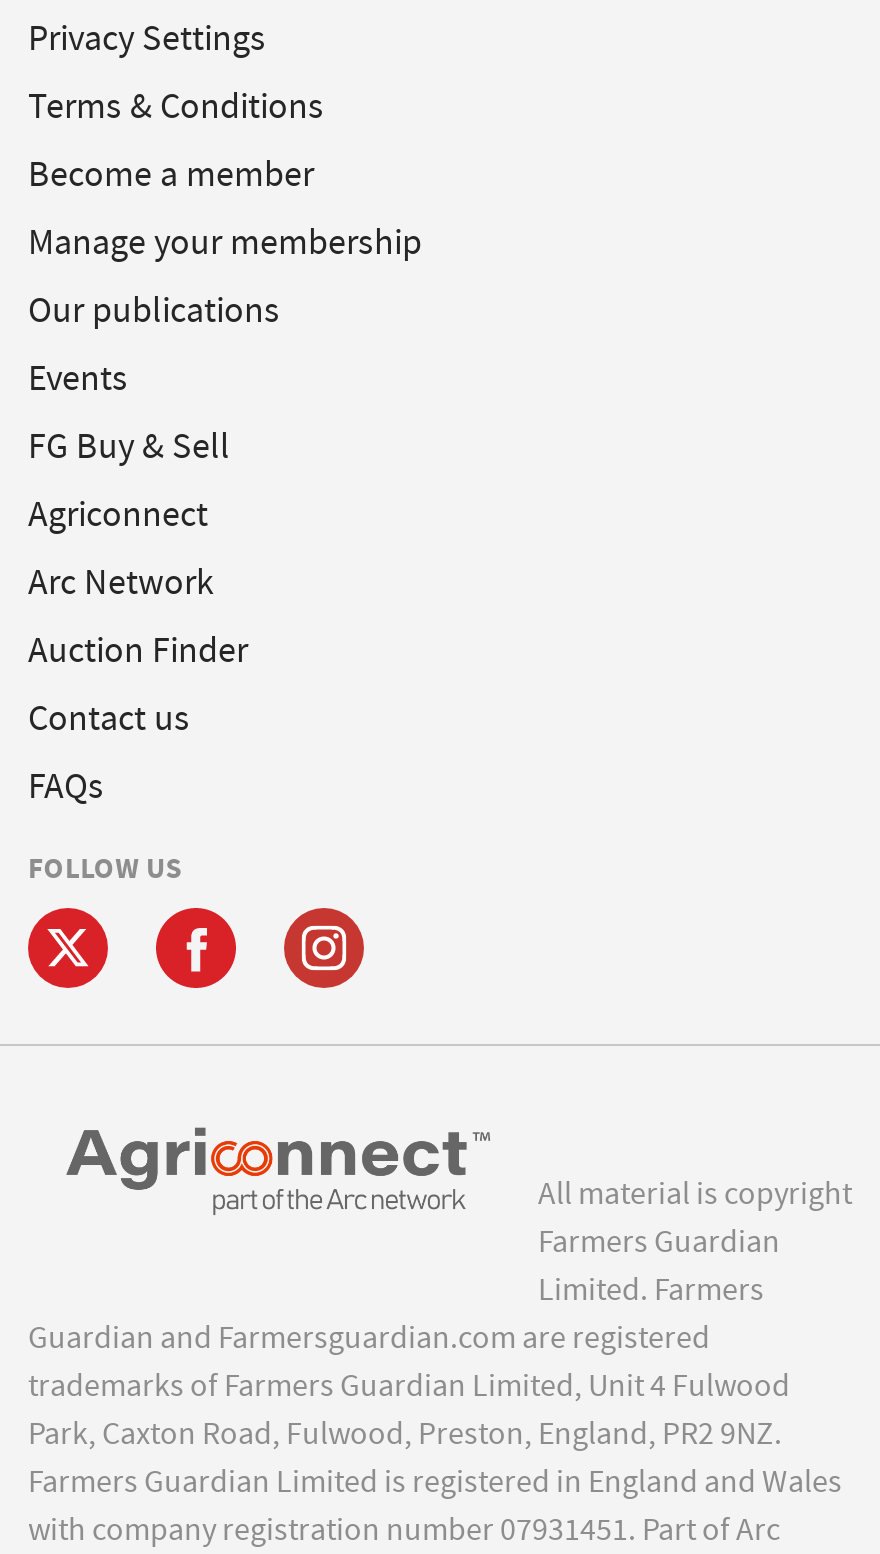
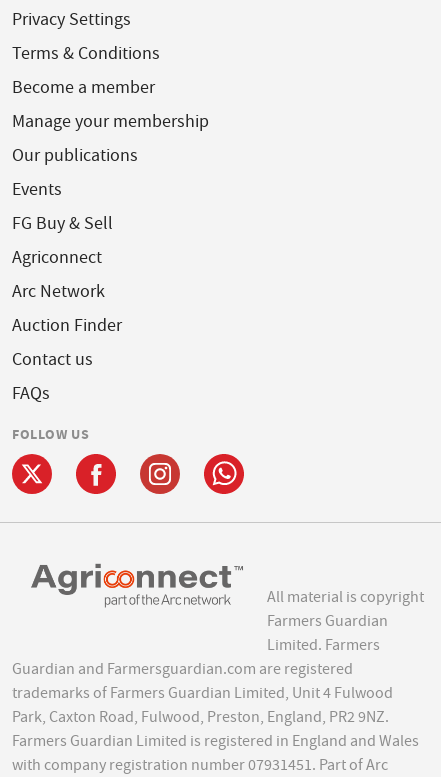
+ [image]
